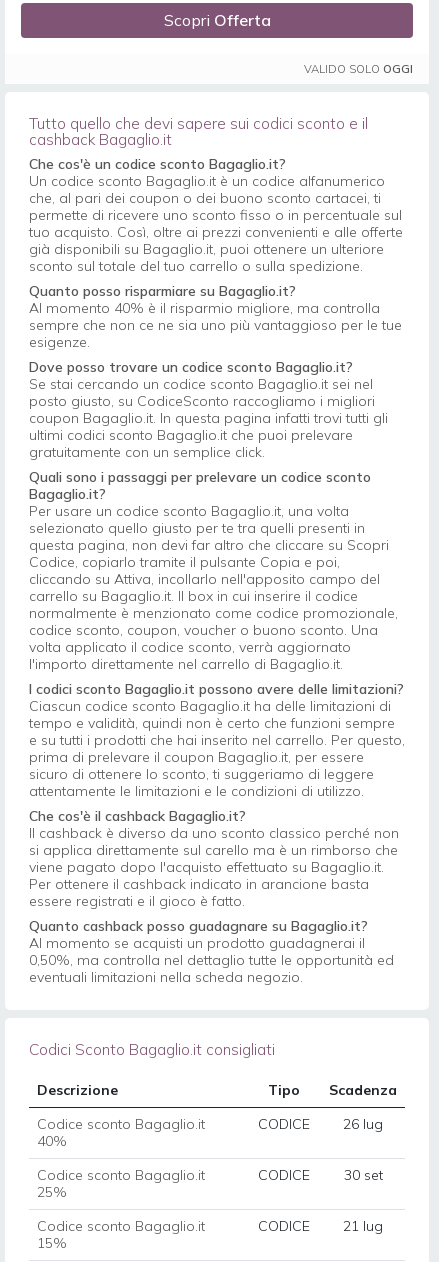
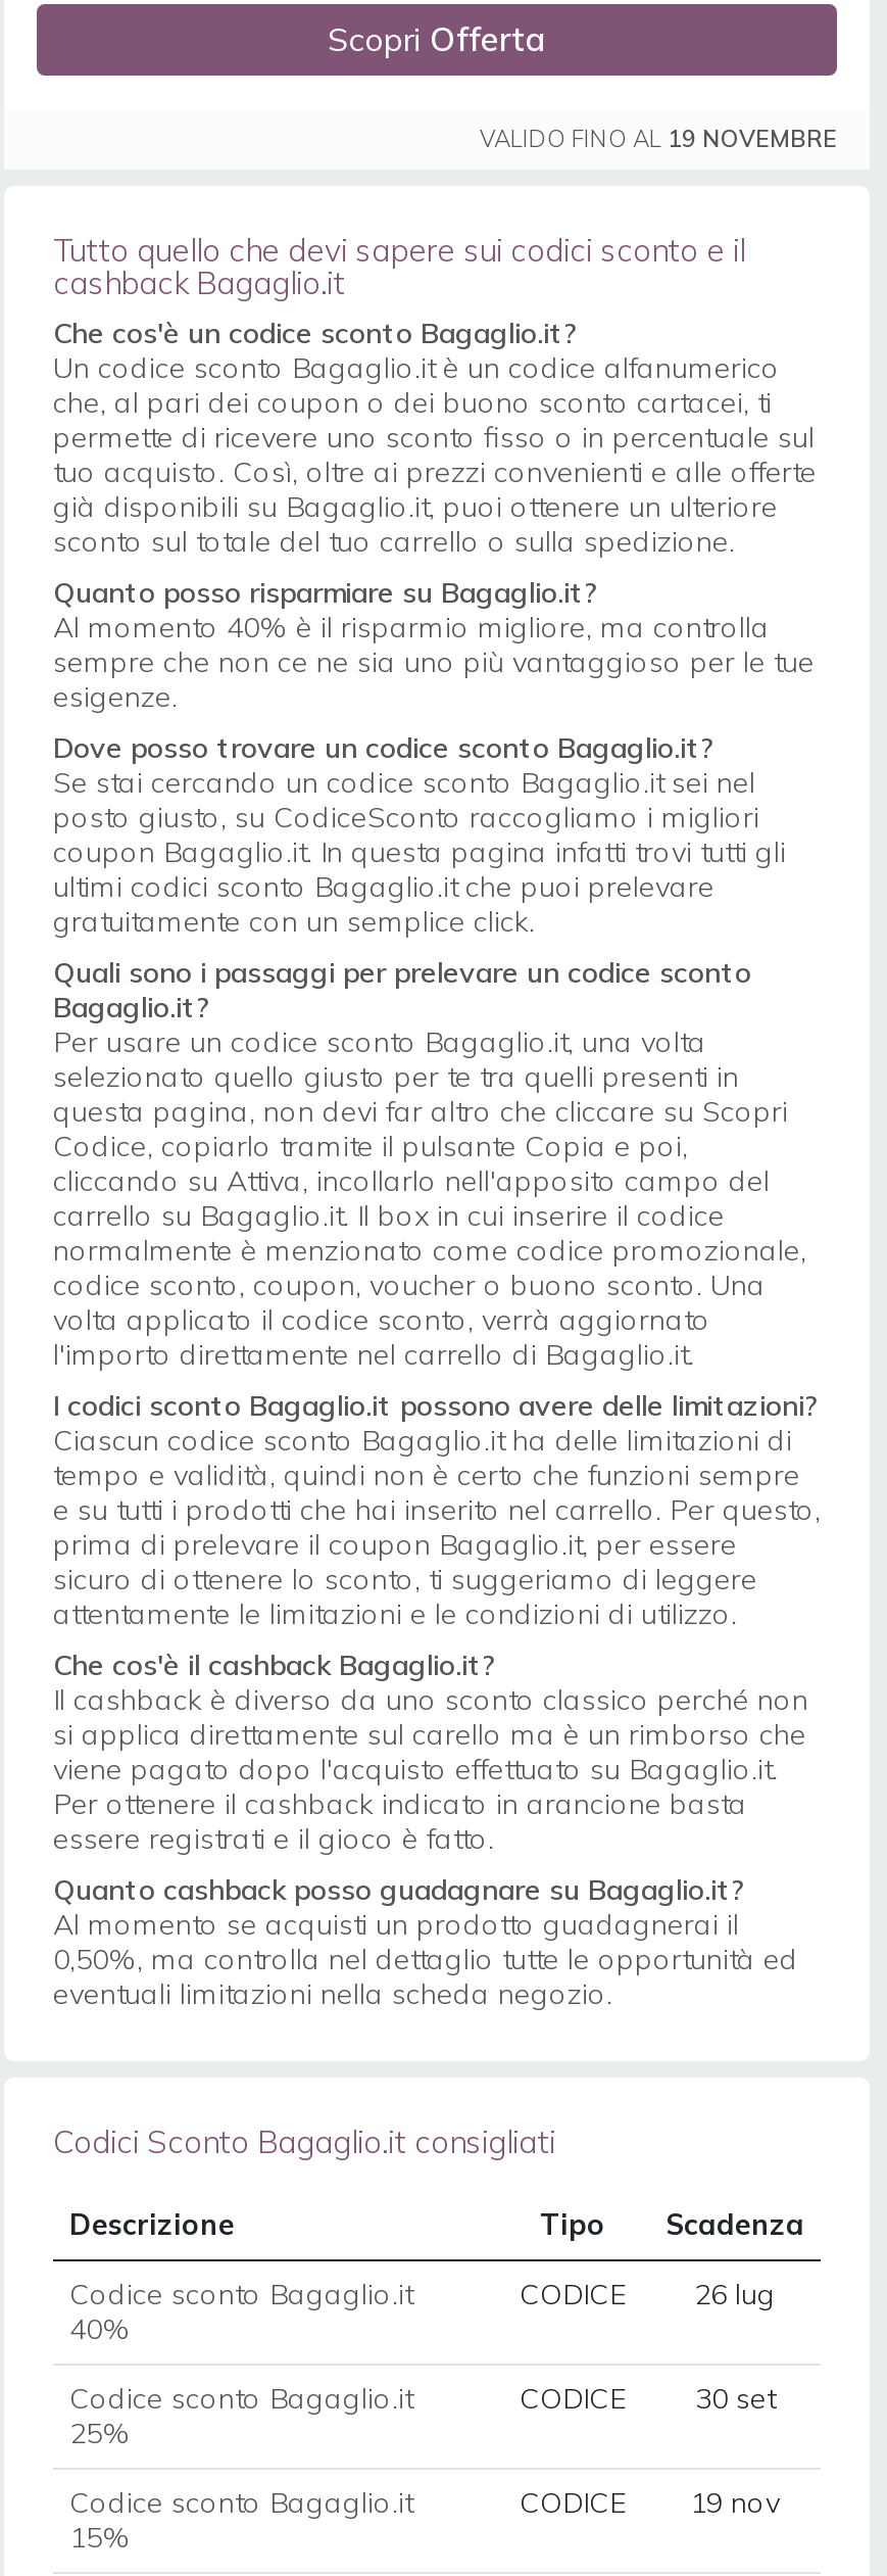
- VALIDO SOLO OGGI
+ VALIDO FINO AL 19 NOVEMBRE

- CODICE 21 lug
+ CODICE 19 nov
